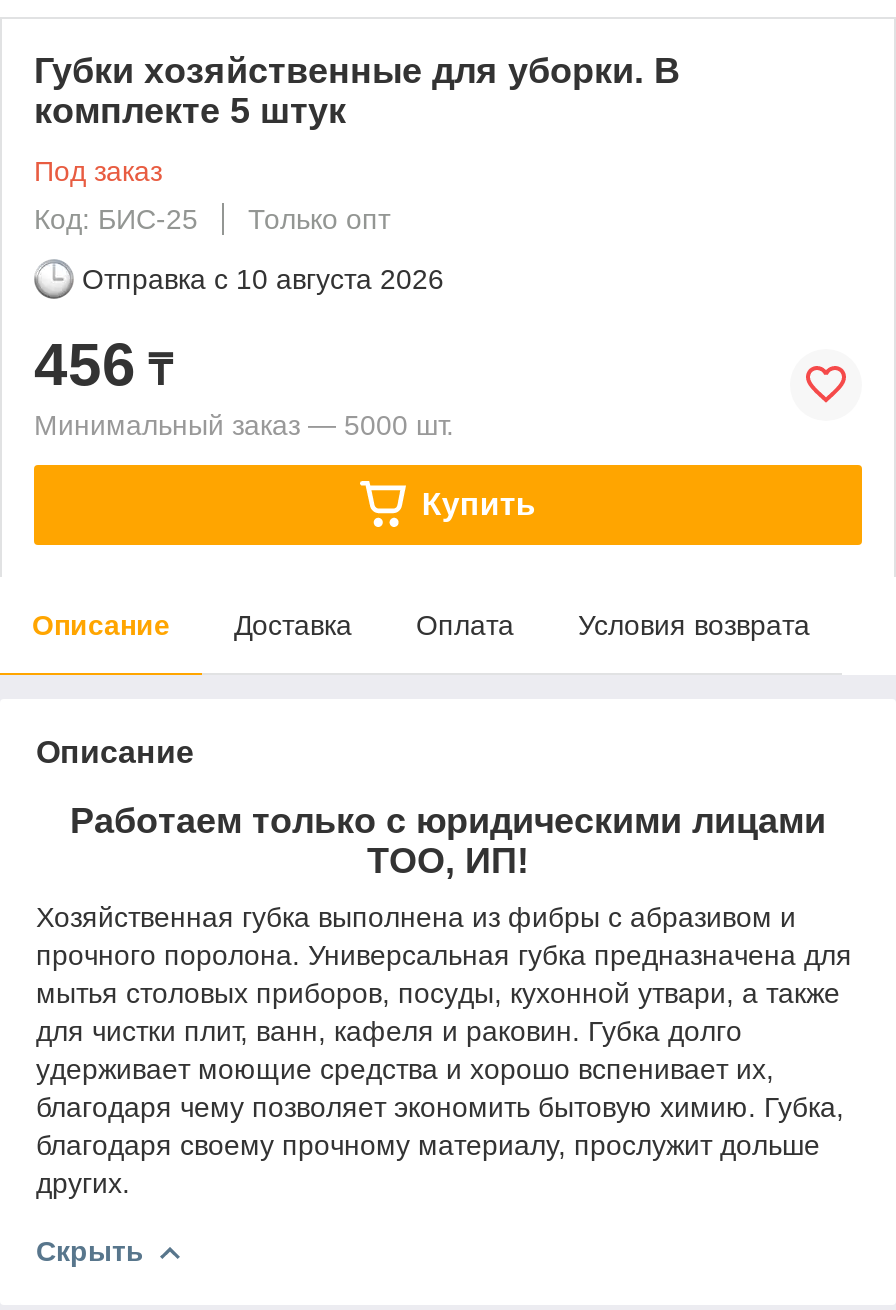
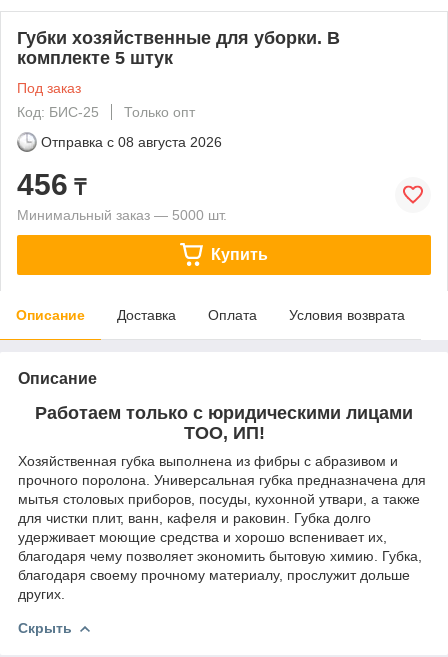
- Отправка с 10 августа 2026
+ Отправка с 08 августа 2026
